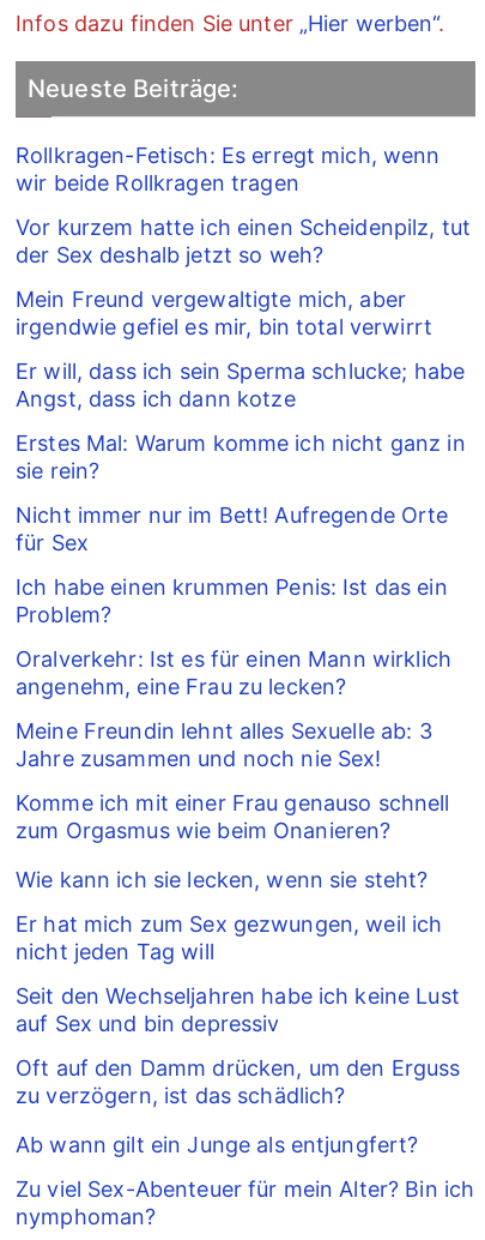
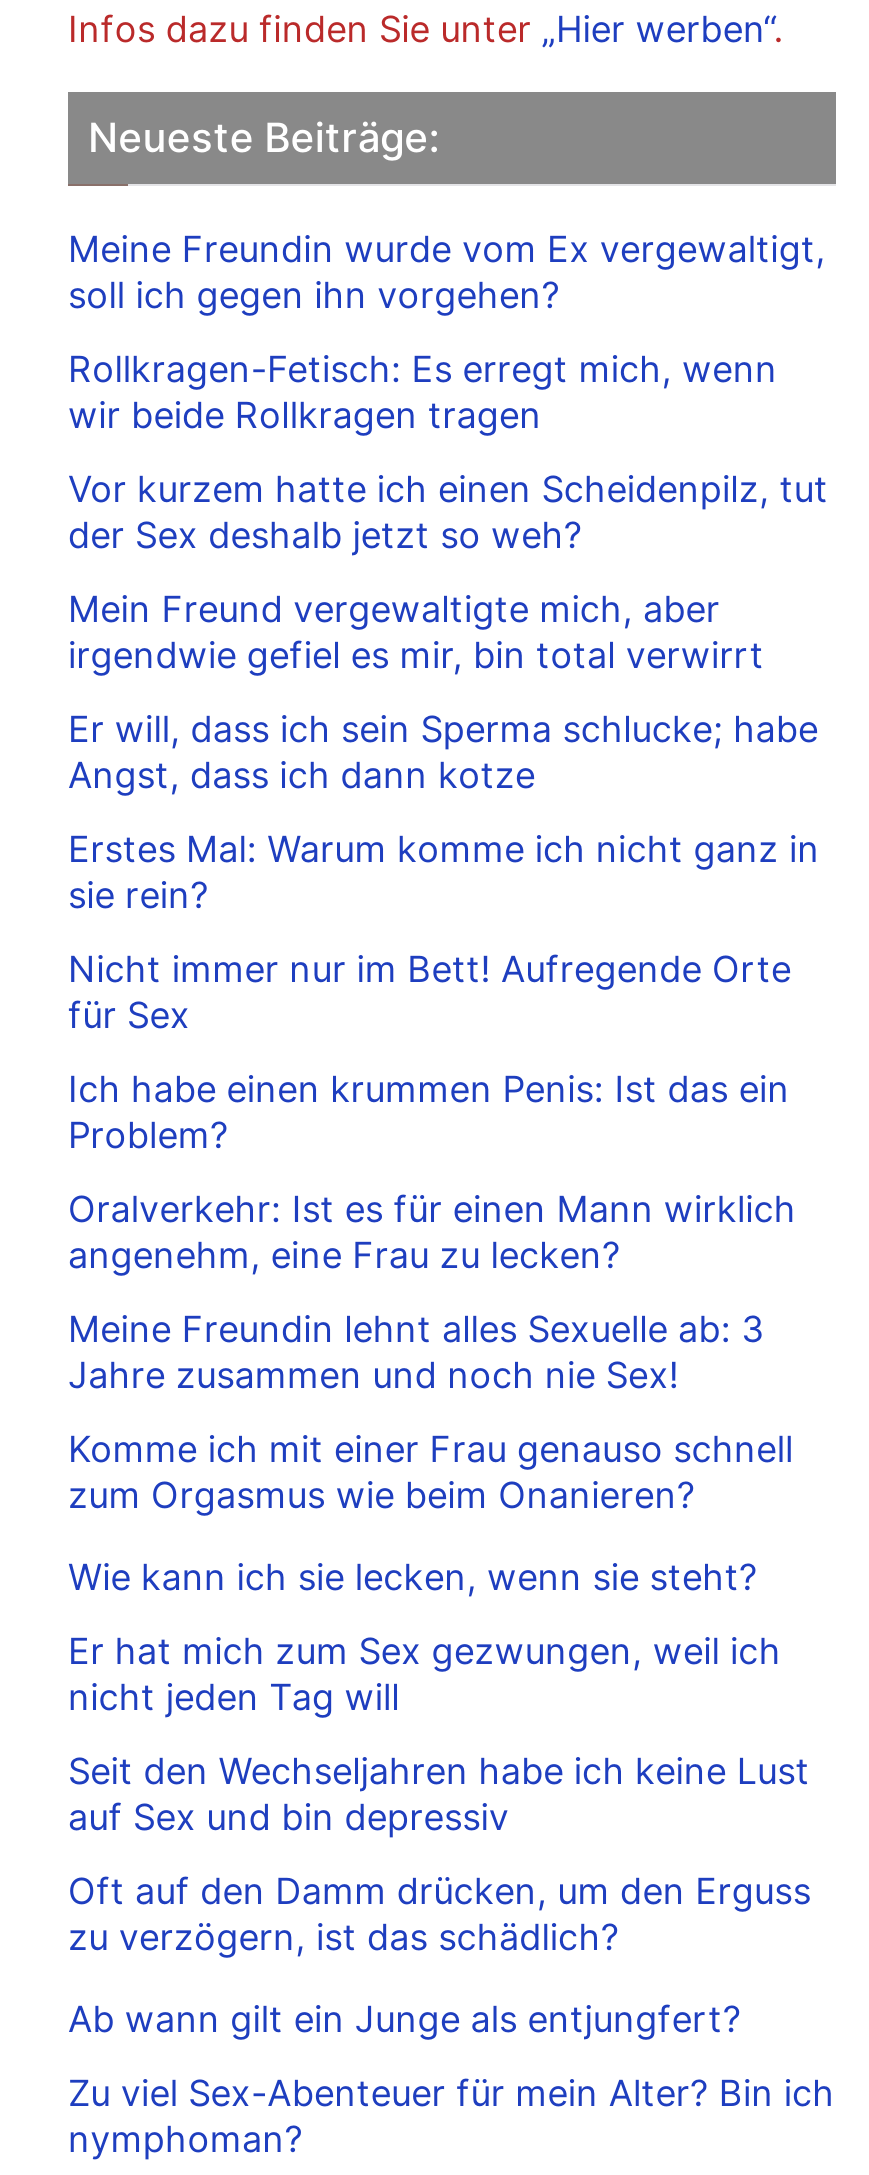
+ Meine Freundin wurde vom Ex vergewaltigt,
+ soll ich gegen ihn vorgehen?
